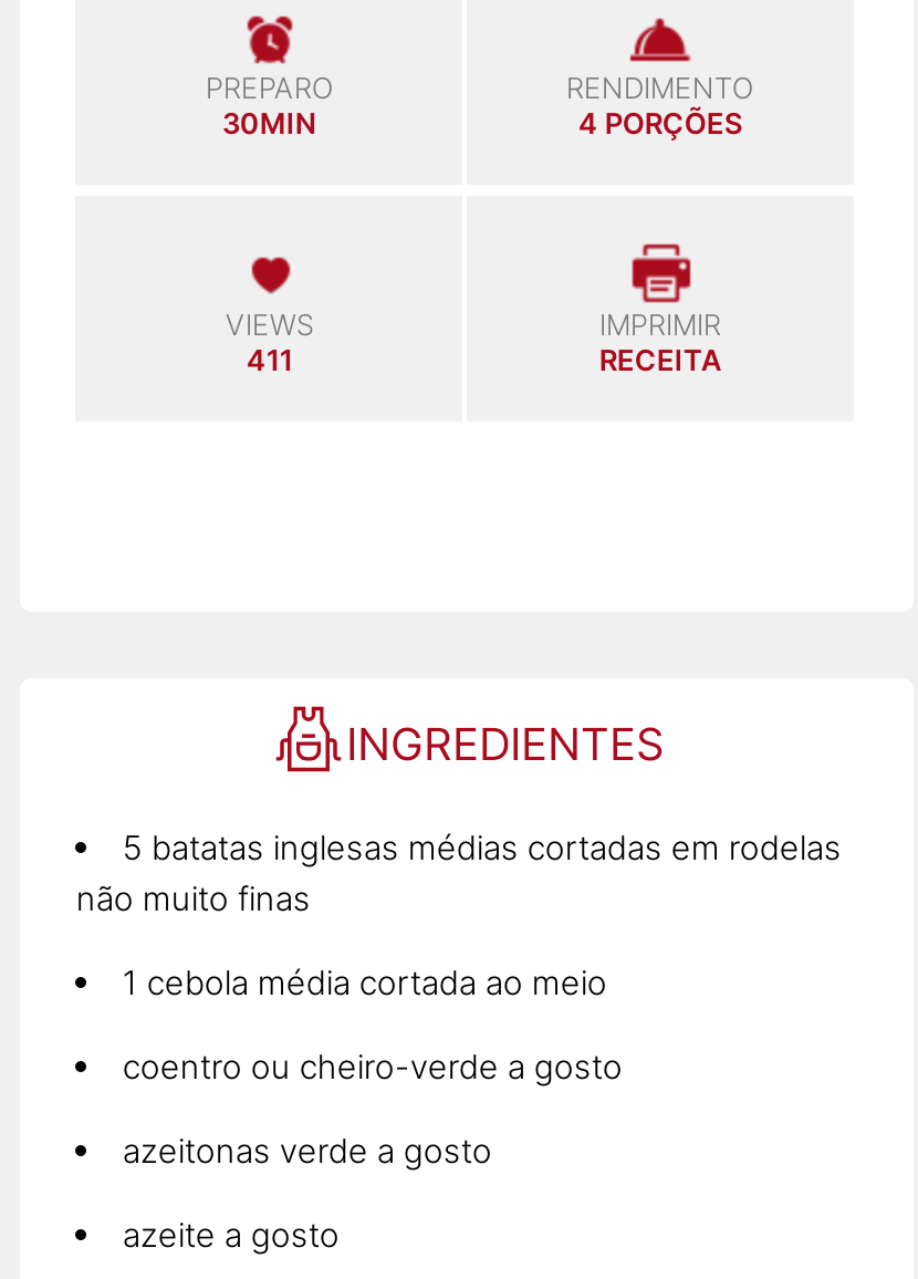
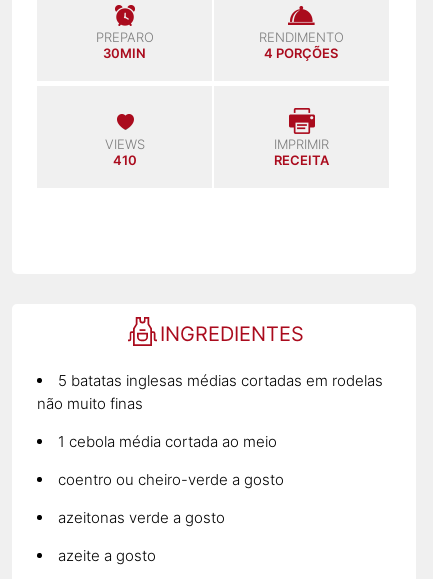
- 411
+ 410
